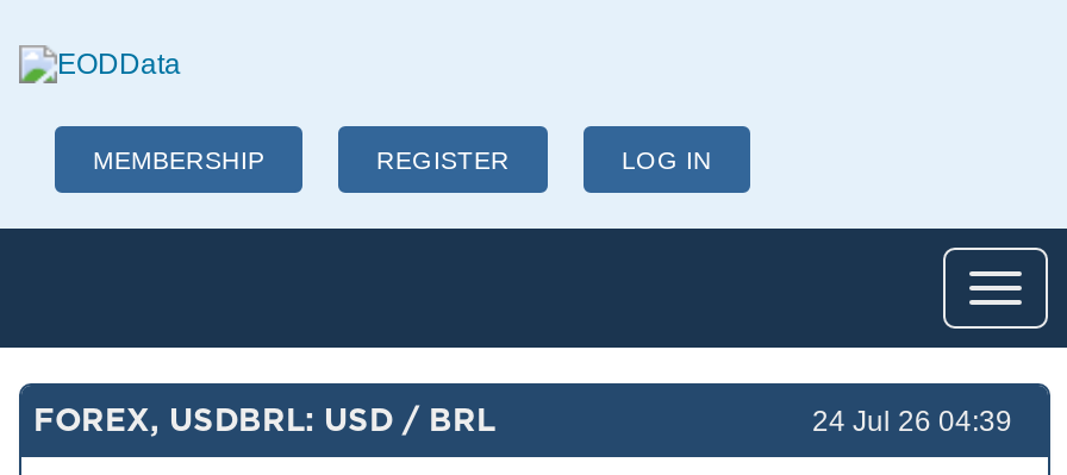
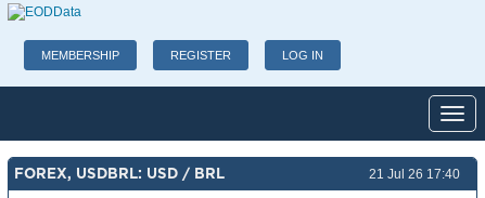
- 24 Jul 26 04:39
+ 21 Jul 26 17:40
